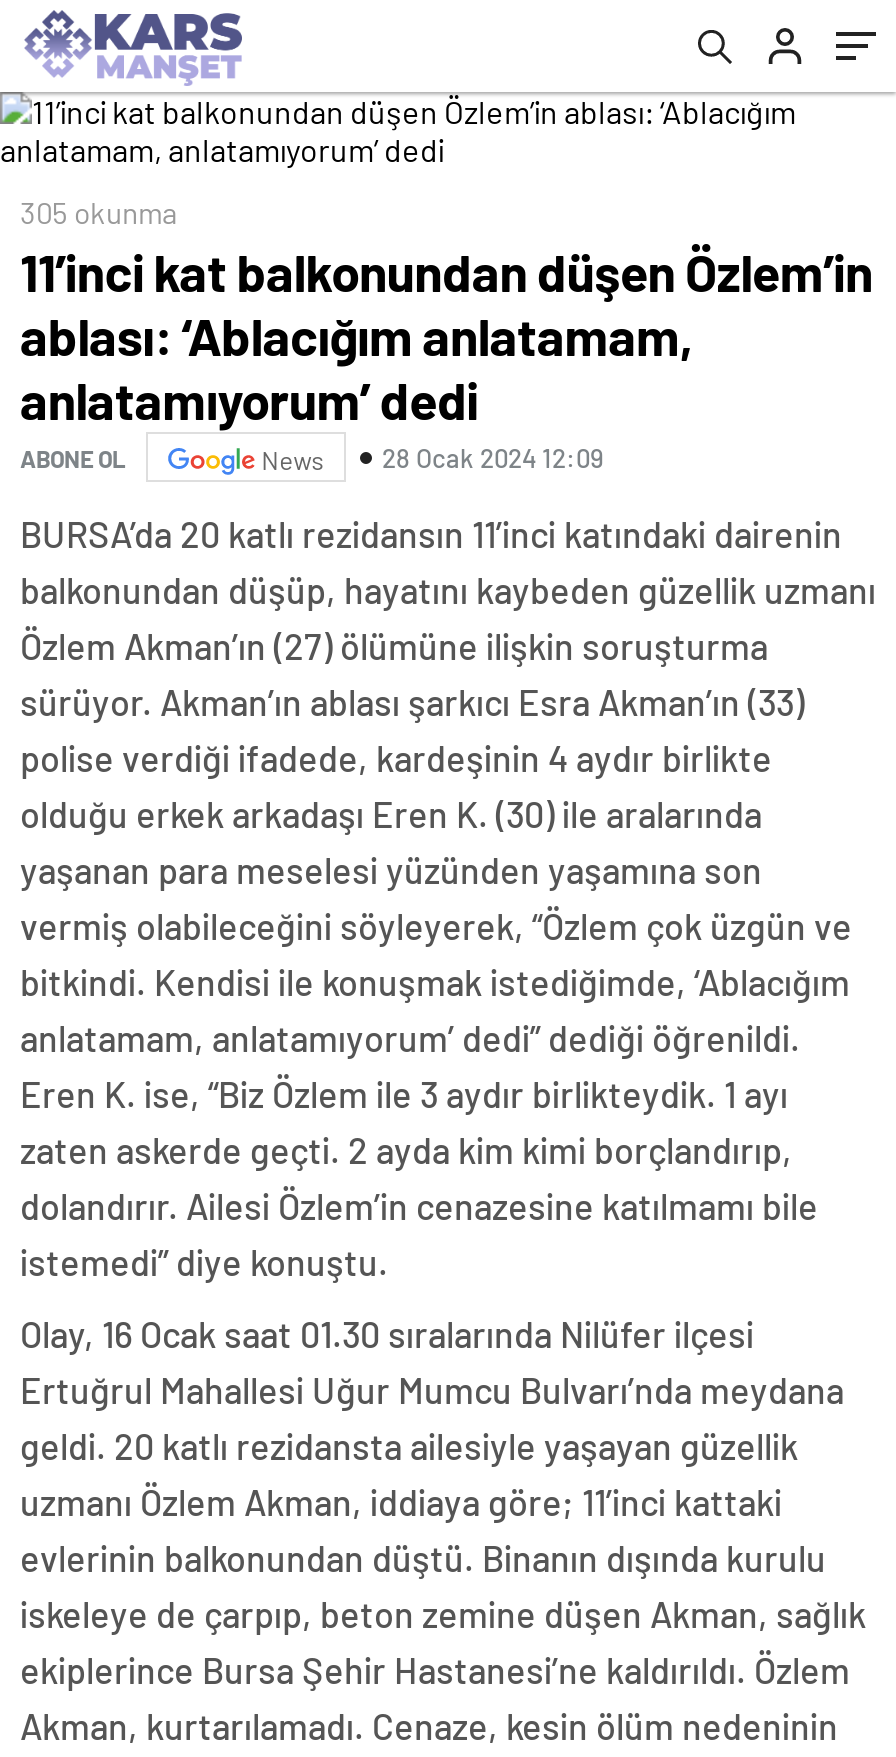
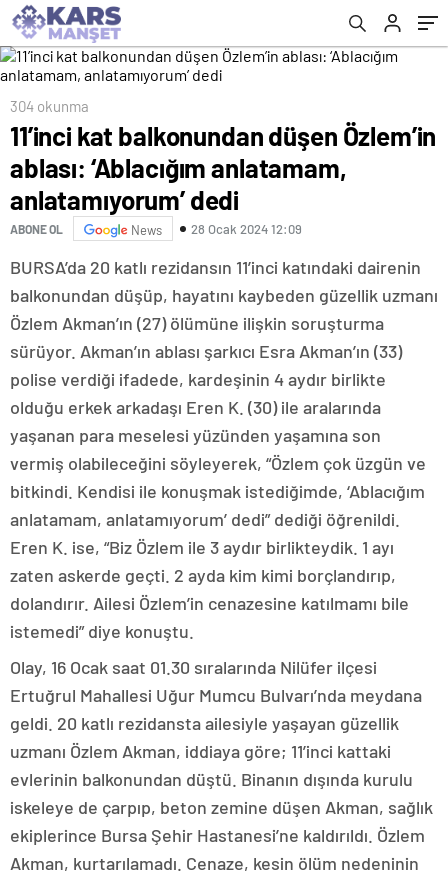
- 305 okunma
+ 304 okunma
